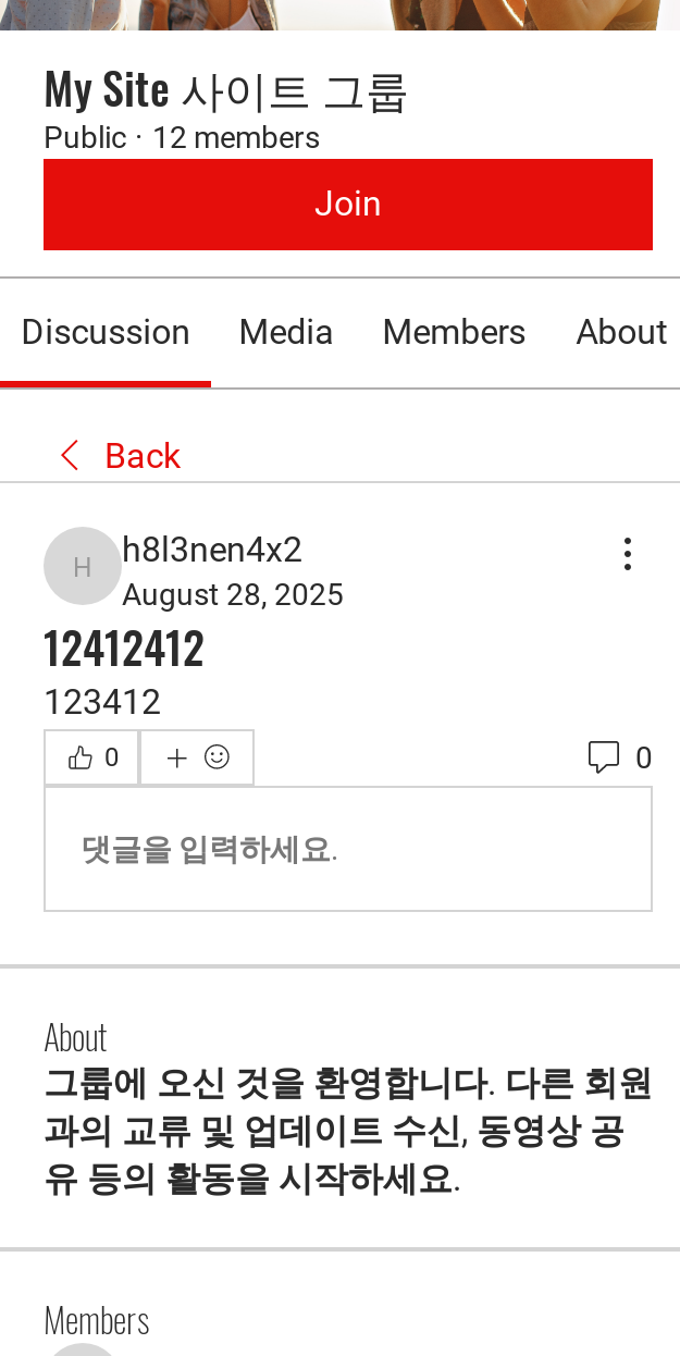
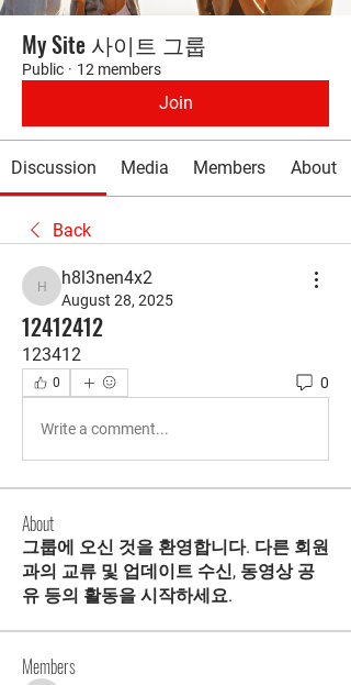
- 댓글을 입력하세요.
+ Write a comment...
